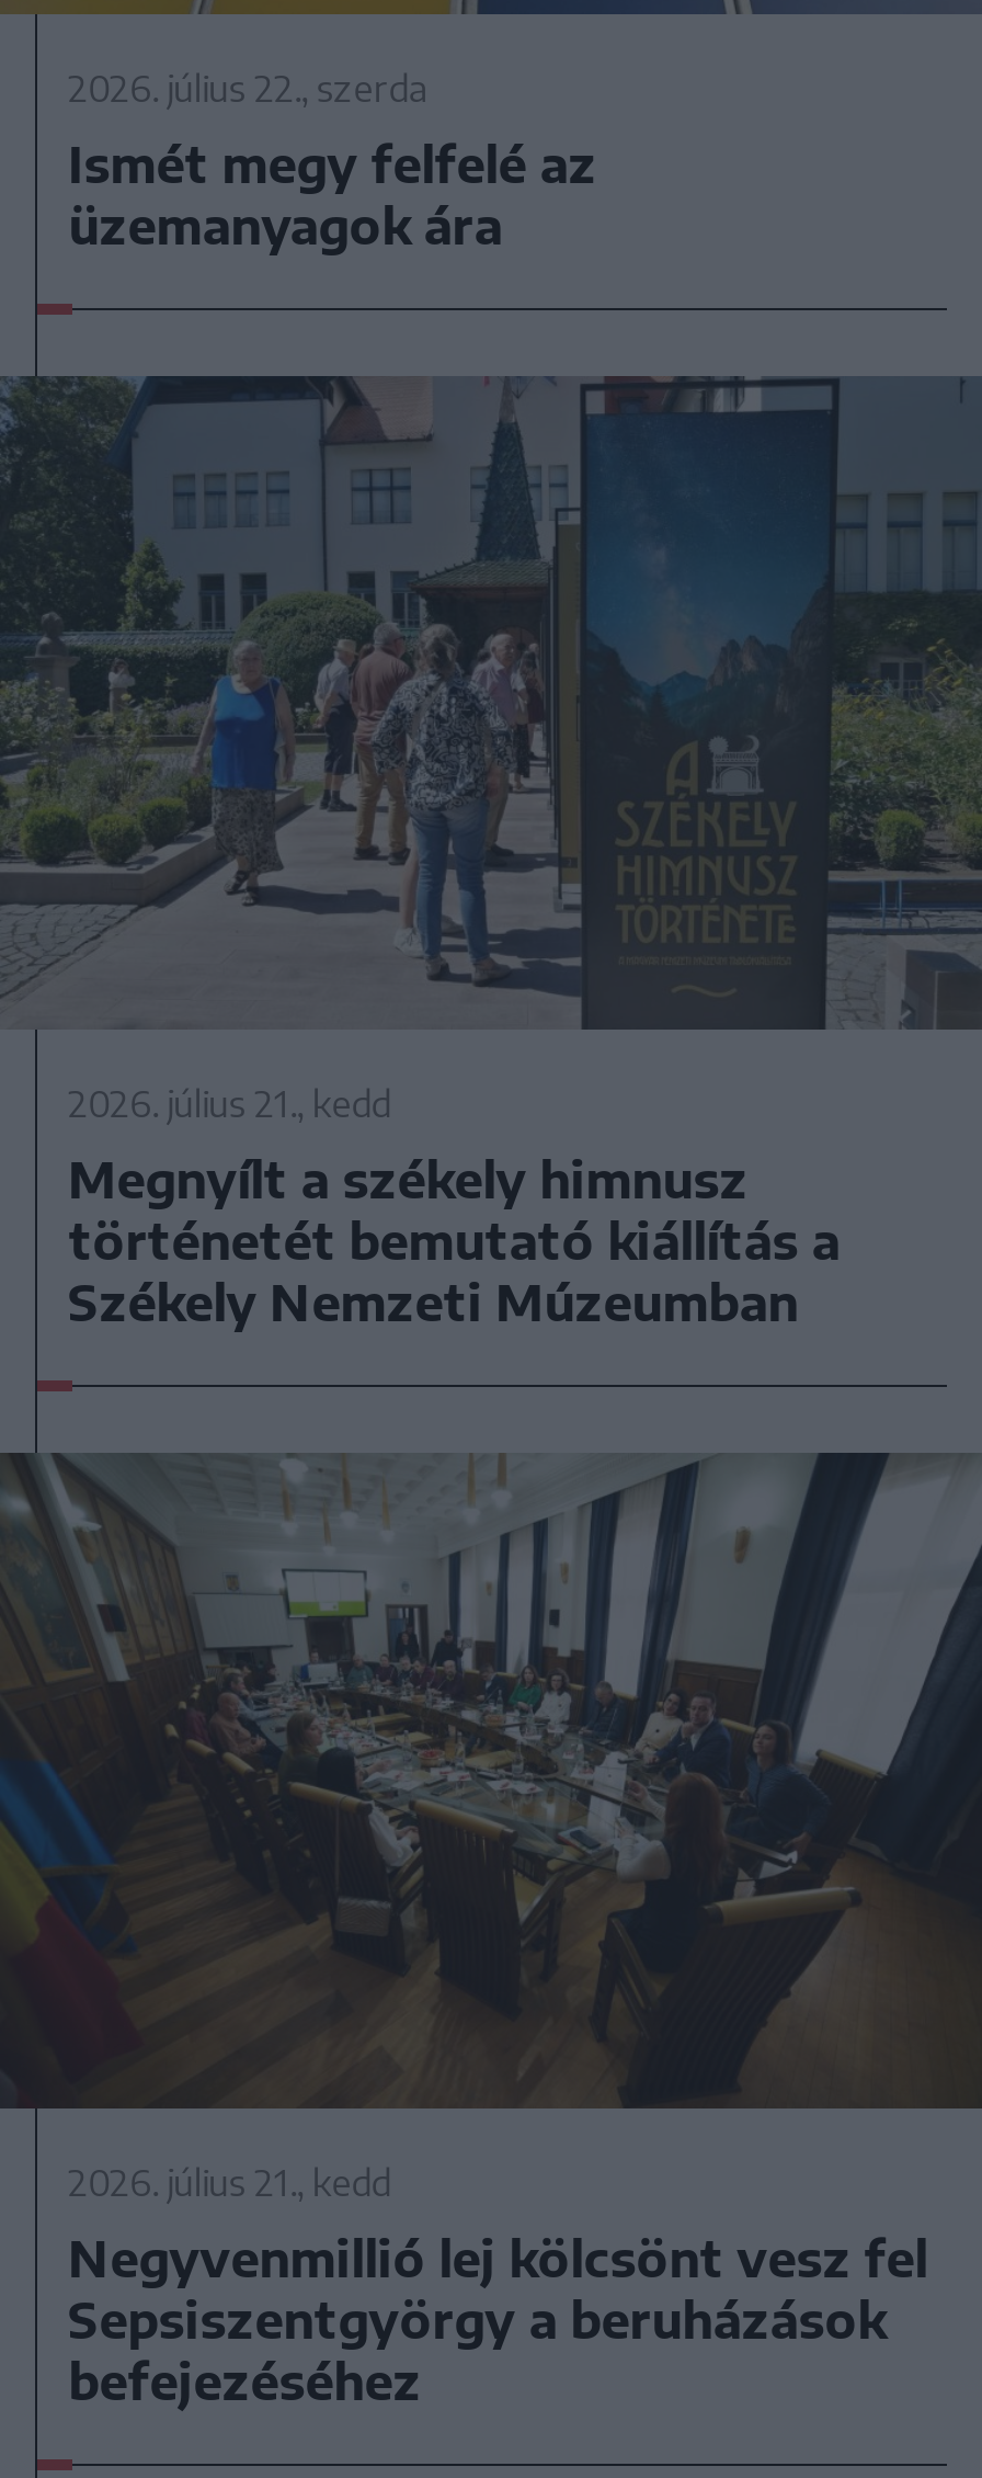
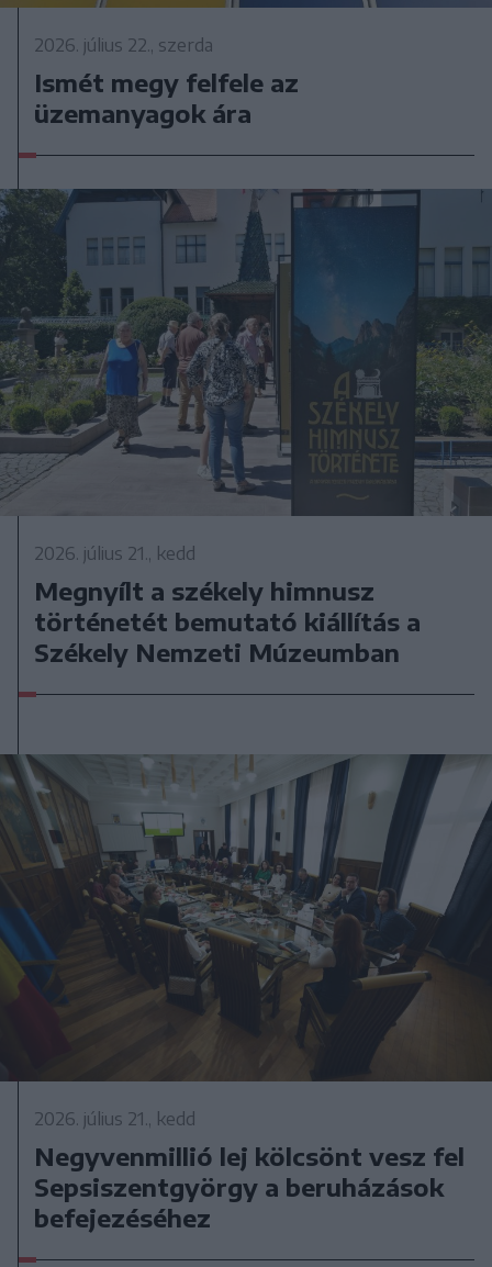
- Ismét megy felfelé az
+ Ismét megy felfele az
